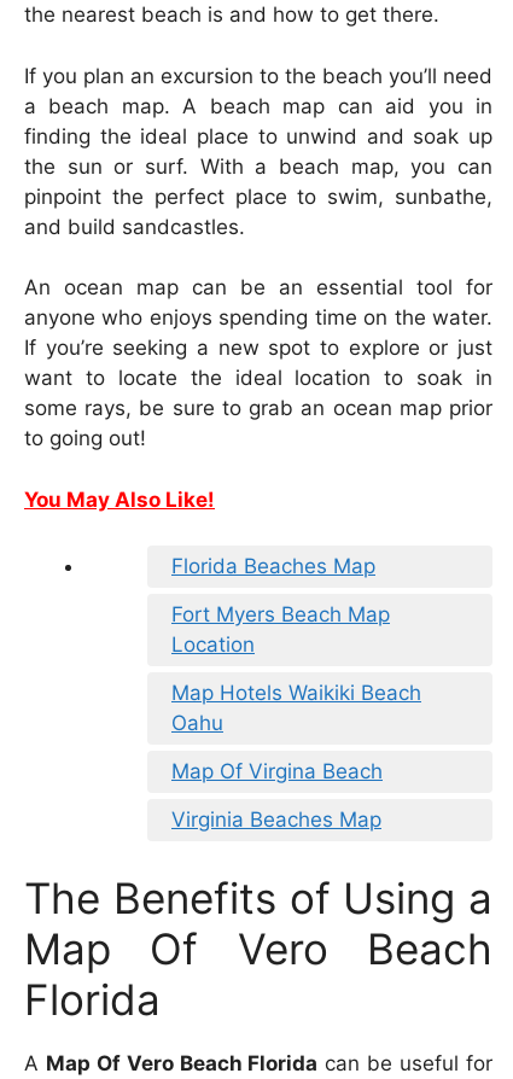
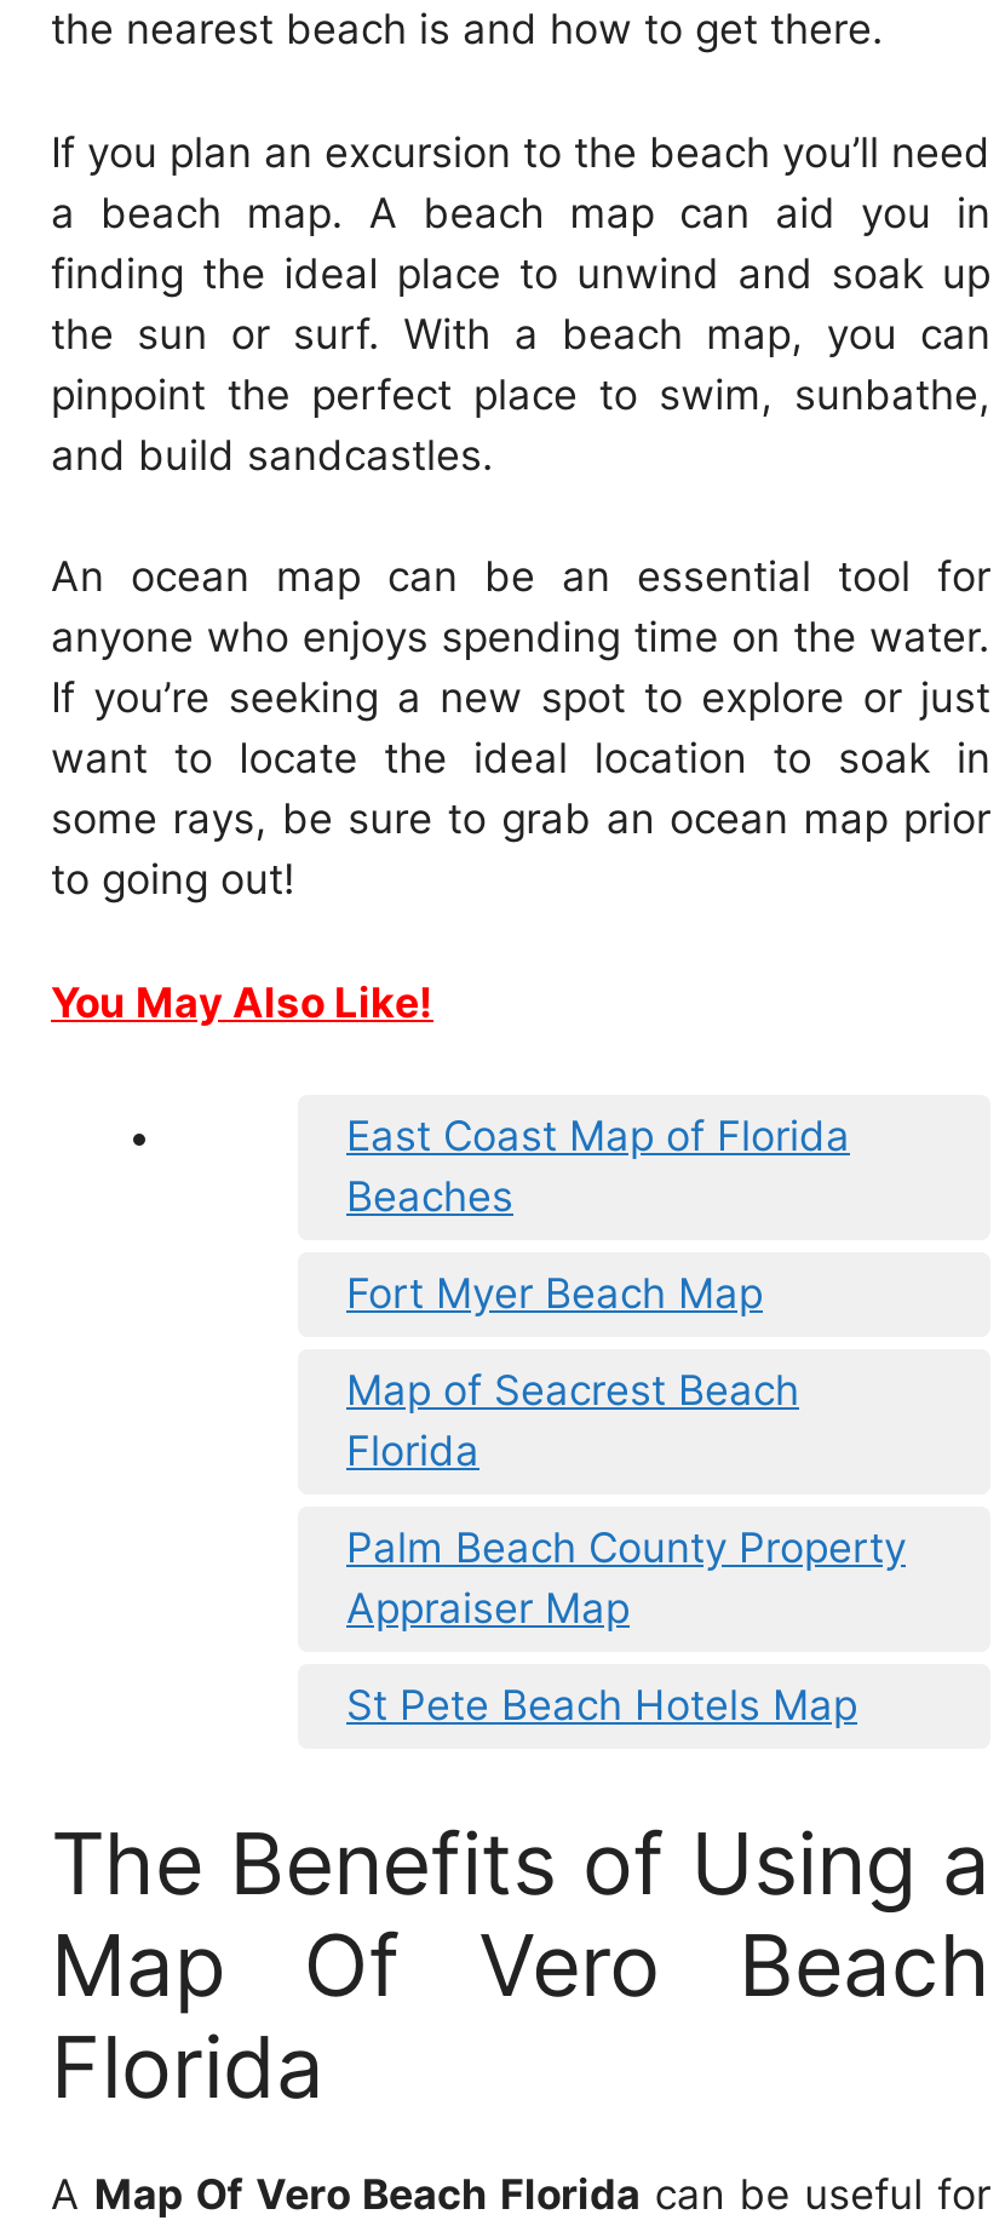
- Florida Beaches Map
+ East Coast Map of Florida
+ Beaches

- Fort Myers Beach Map
- Location
+ Fort Myer Beach Map

- Map Hotels Waikiki Beach
- Oahu
+ Map of Seacrest Beach
+ Florida

- Map Of Virgina Beach
+ Palm Beach County Property
+ Appraiser Map

- Virginia Beaches Map
+ St Pete Beach Hotels Map
